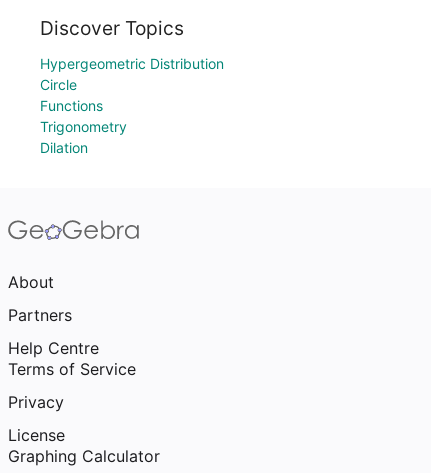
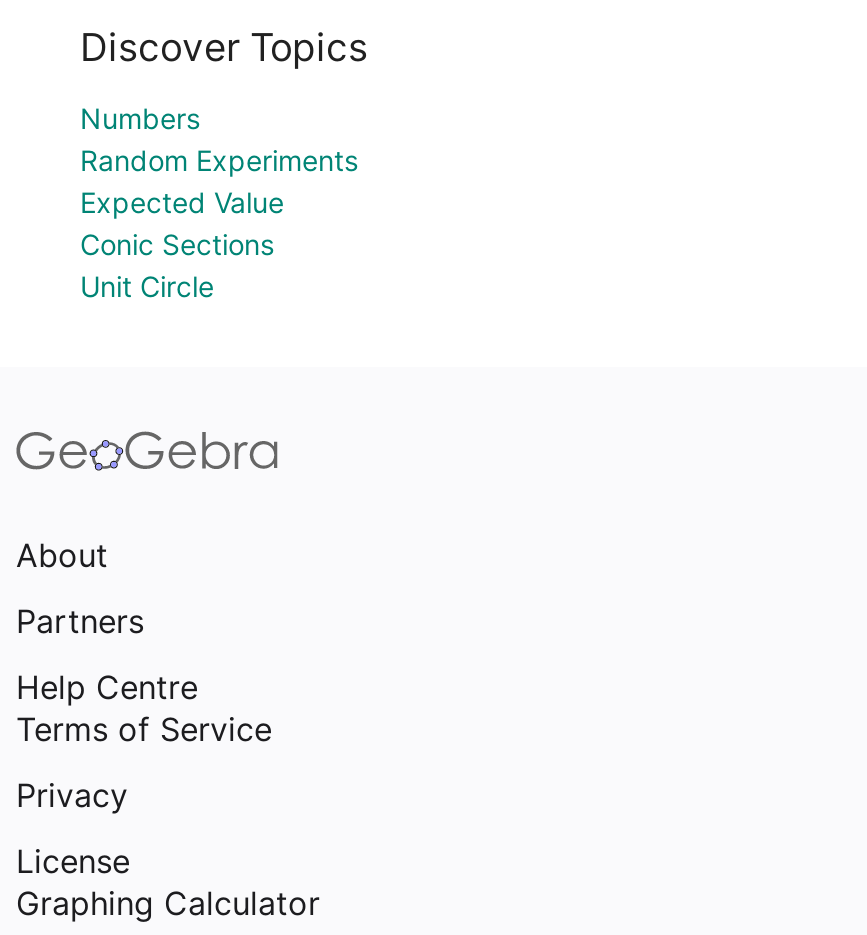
- Hypergeometric Distribution
- Circle
- Functions
- Trigonometry
- Dilation
+ Numbers
+ Random Experiments
+ Expected Value
+ Conic Sections
+ Unit Circle
